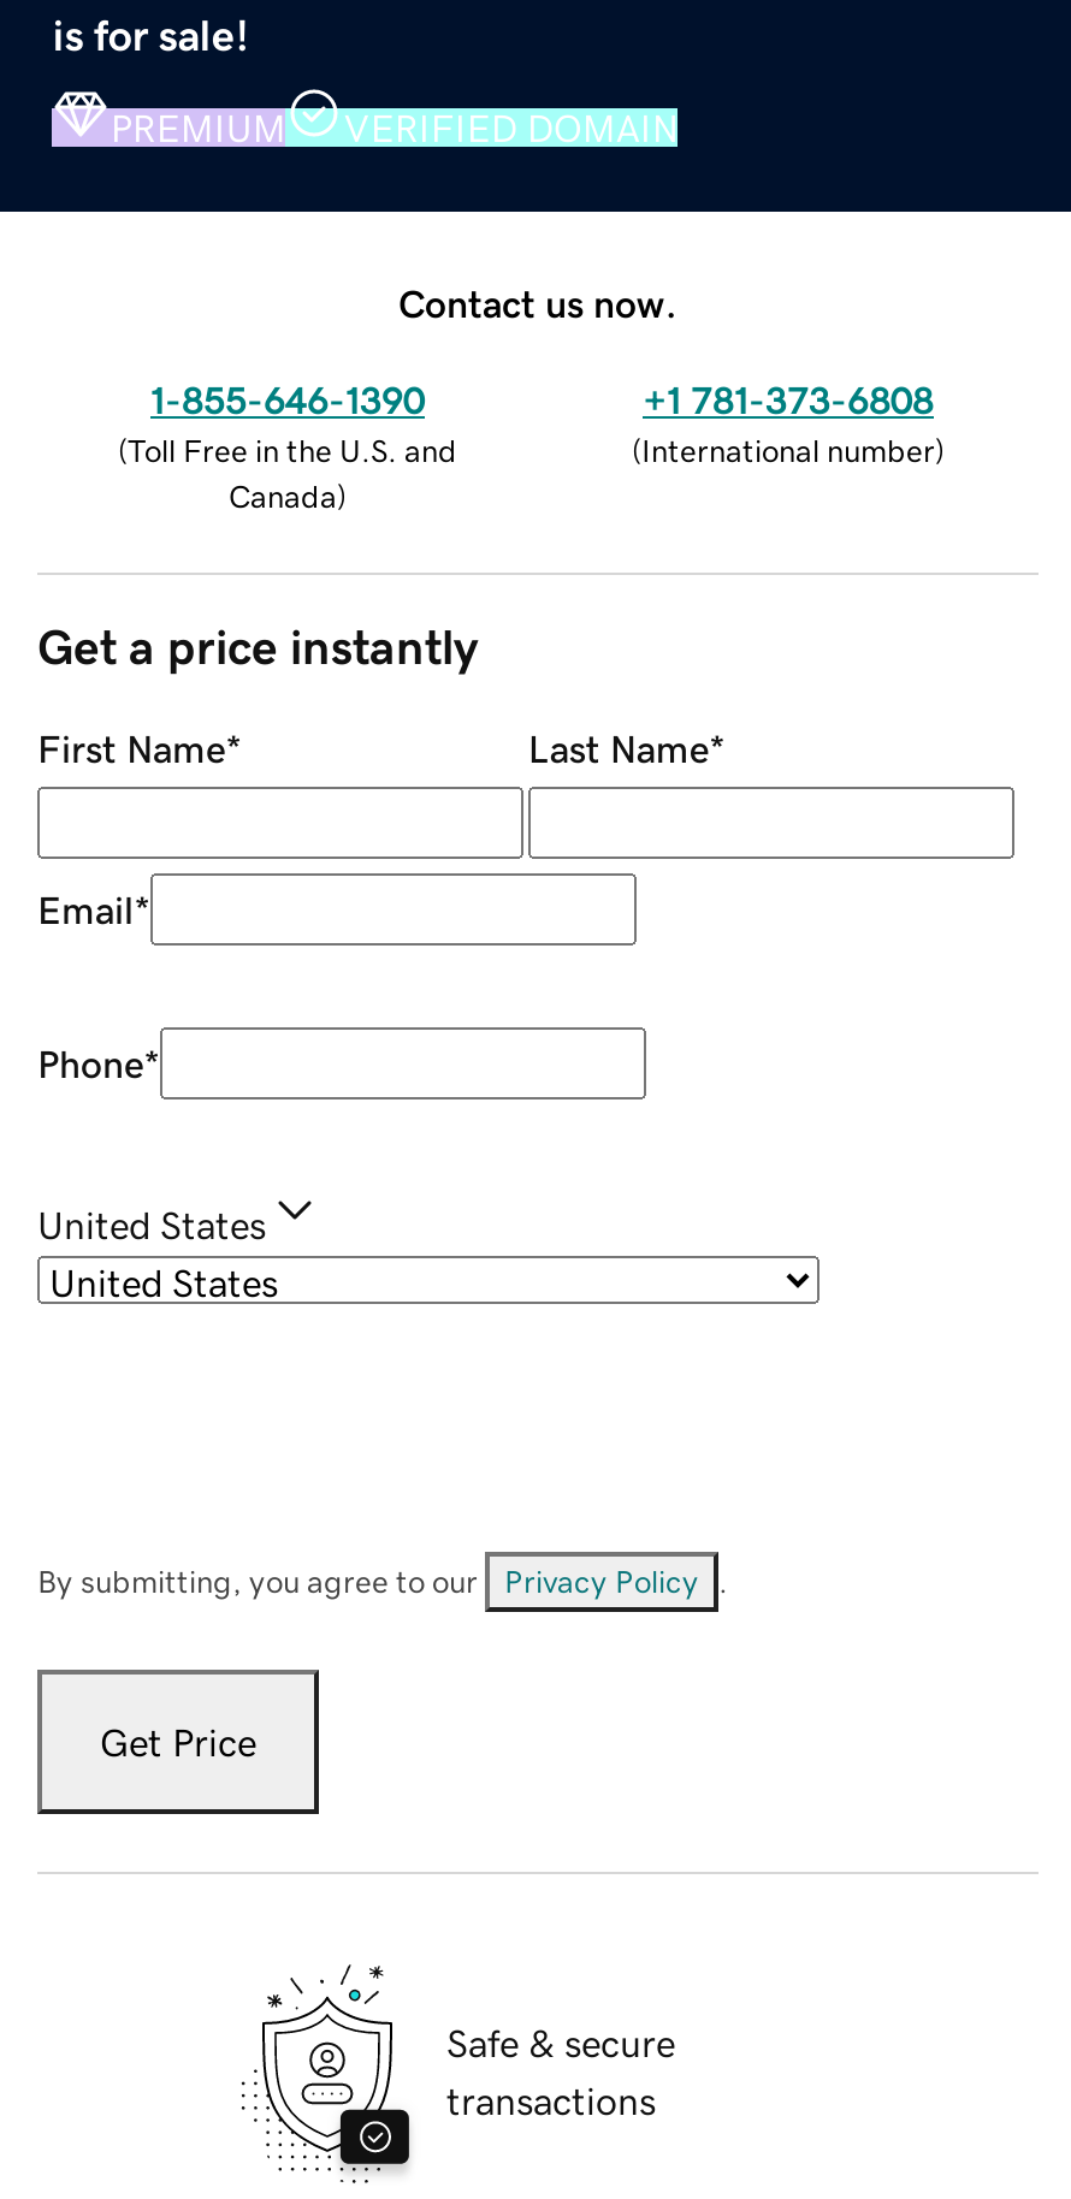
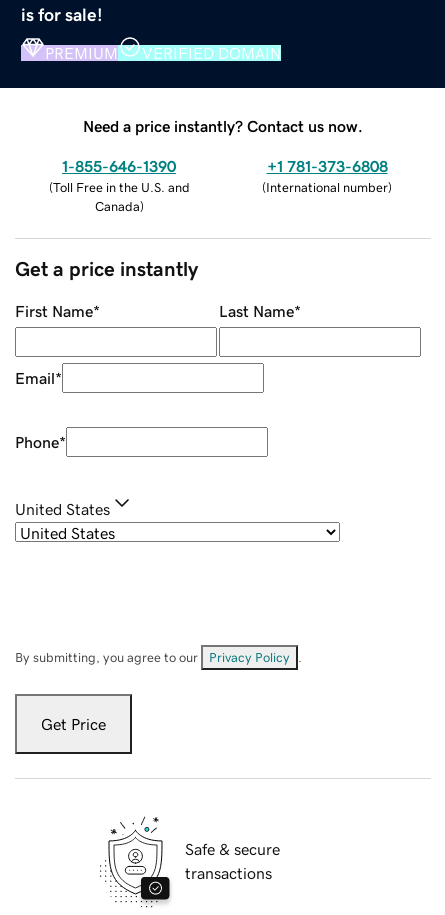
- Contact us now.
+ Need a price instantly? Contact us now.
